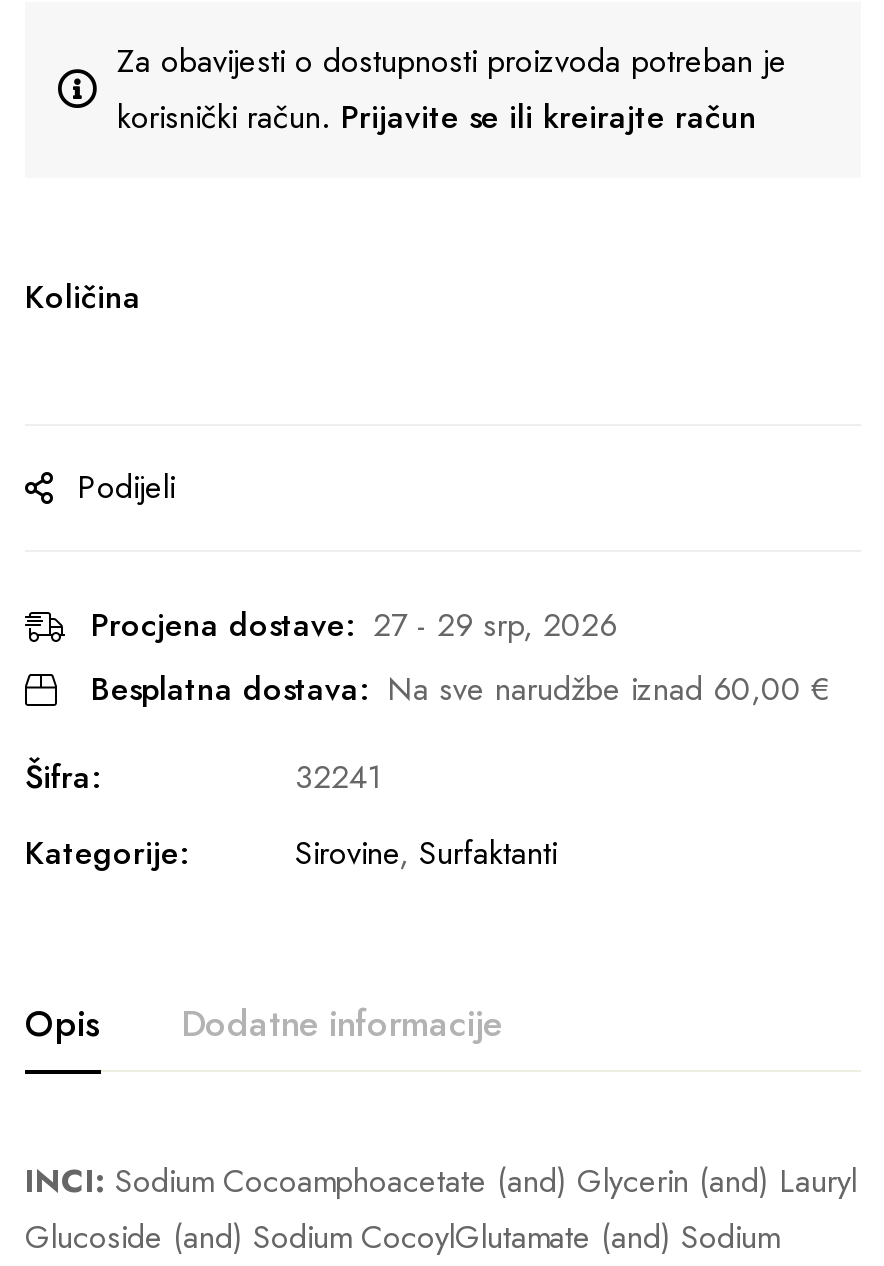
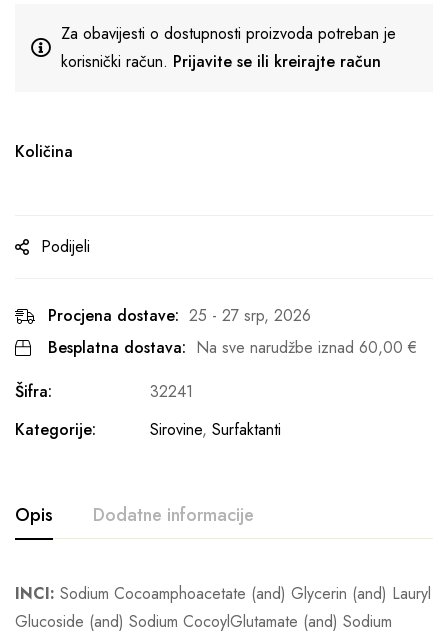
- Procjena dostave: 27 - 29 srp, 2026
+ Procjena dostave: 25 - 27 srp, 2026
